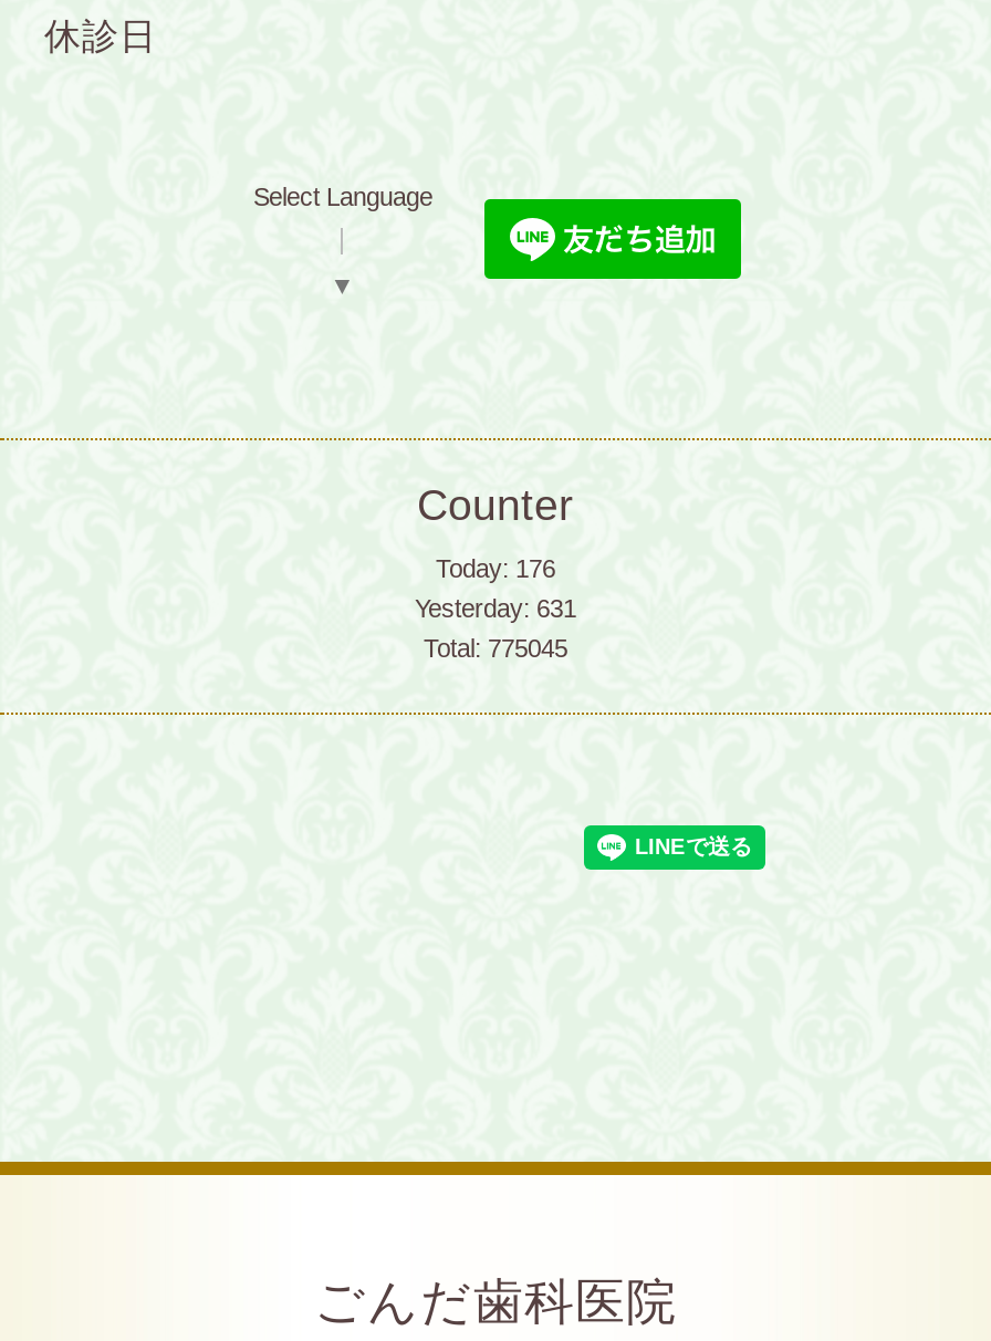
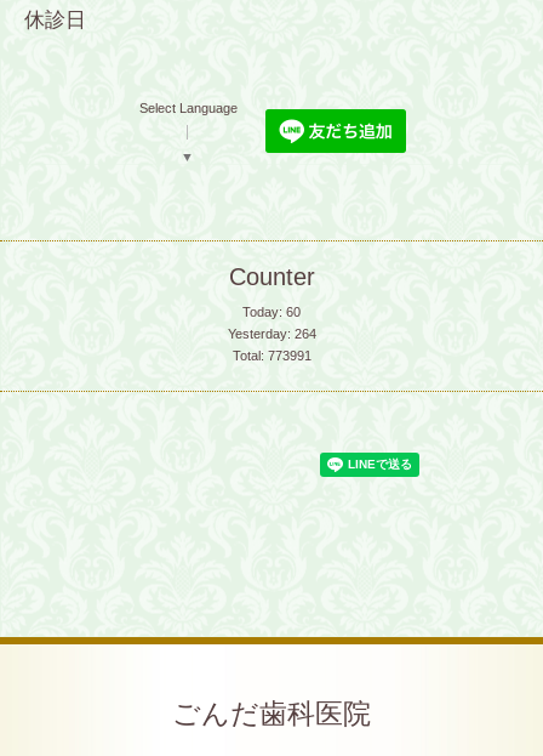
- Today: 176
+ Today: 60

- Yesterday: 631
+ Yesterday: 264

- Total: 775045
+ Total: 773991
